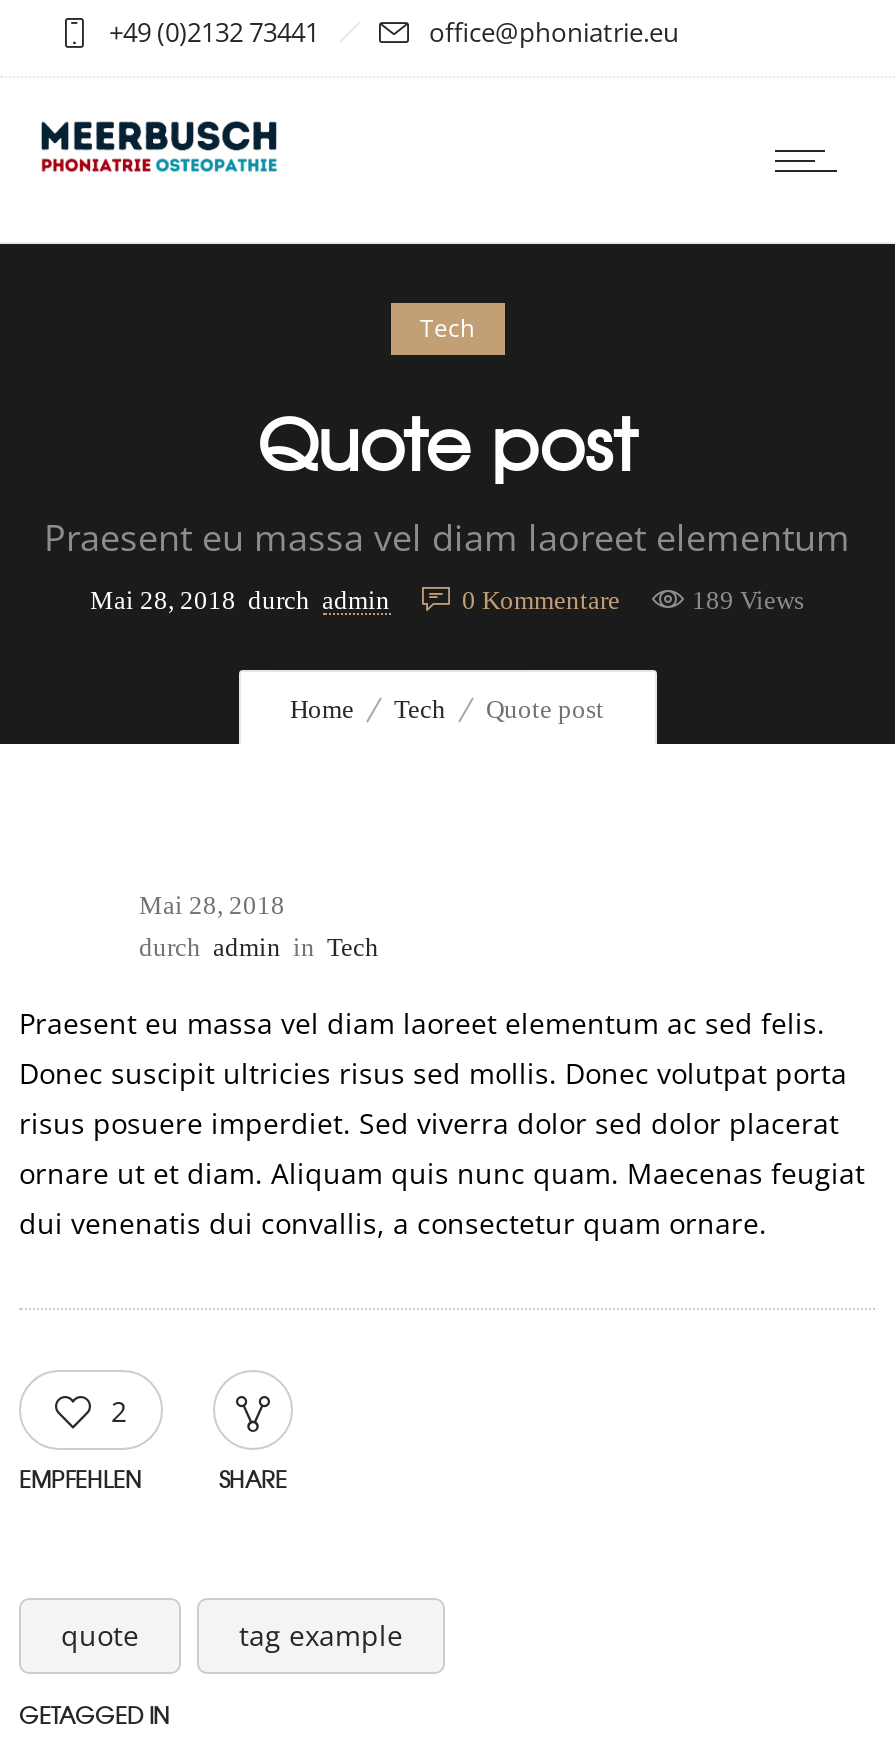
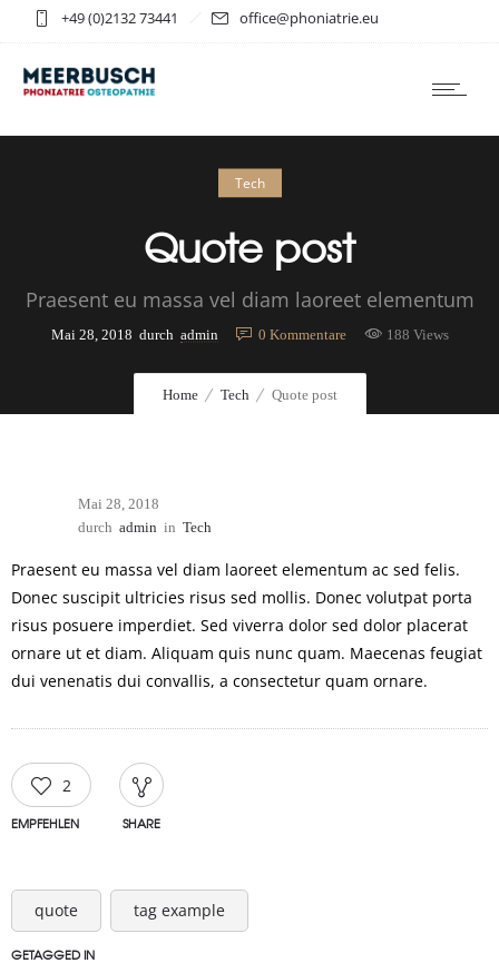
- 189 Views
+ 188 Views
